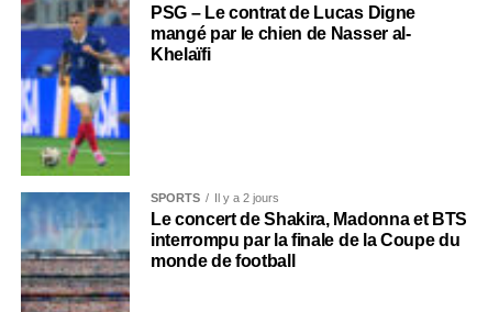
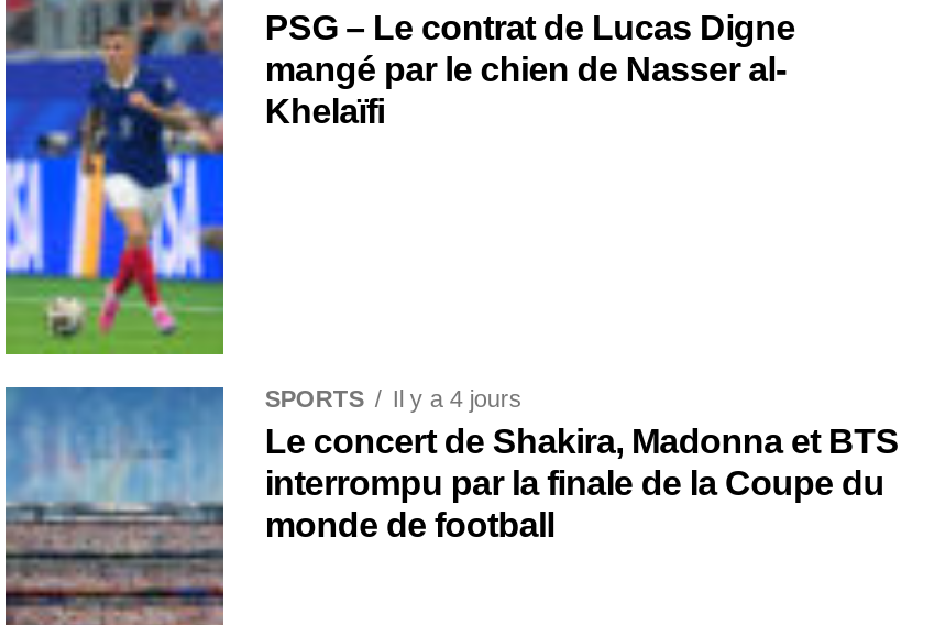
- SPORTS Il y a 2 jours
+ SPORTS Il y a 4 jours
